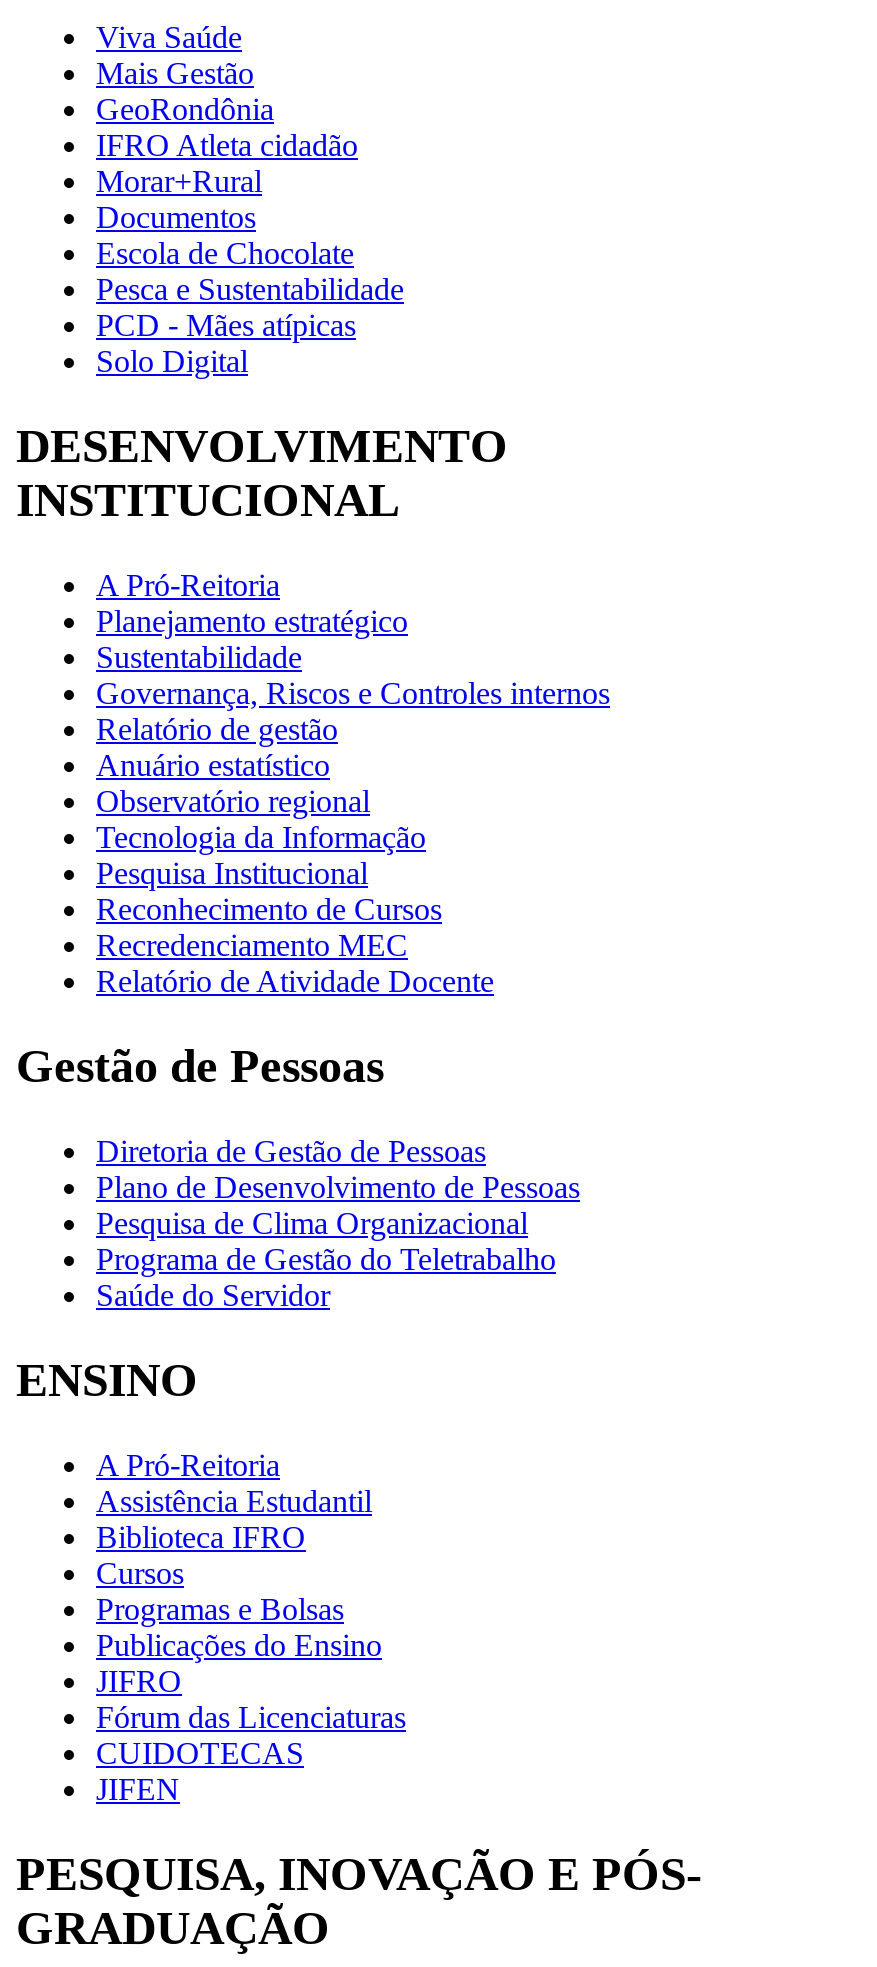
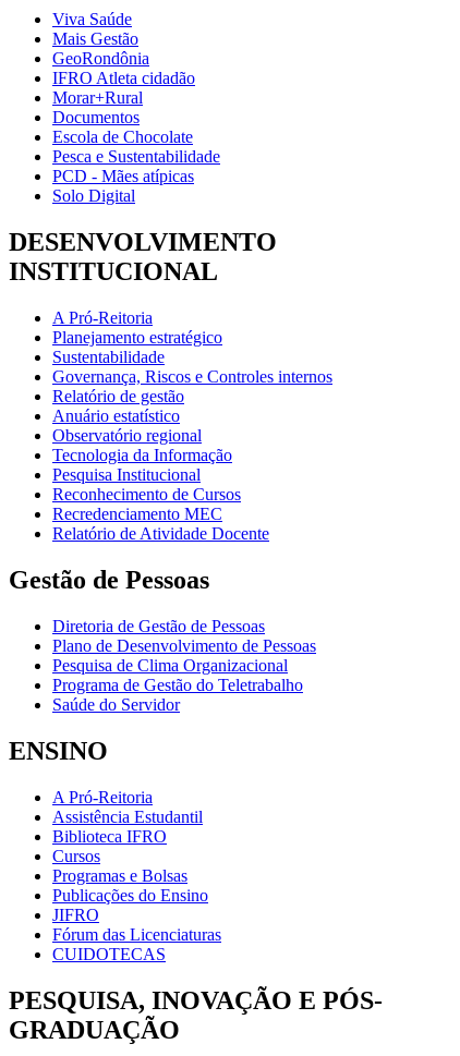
- JIFEN
